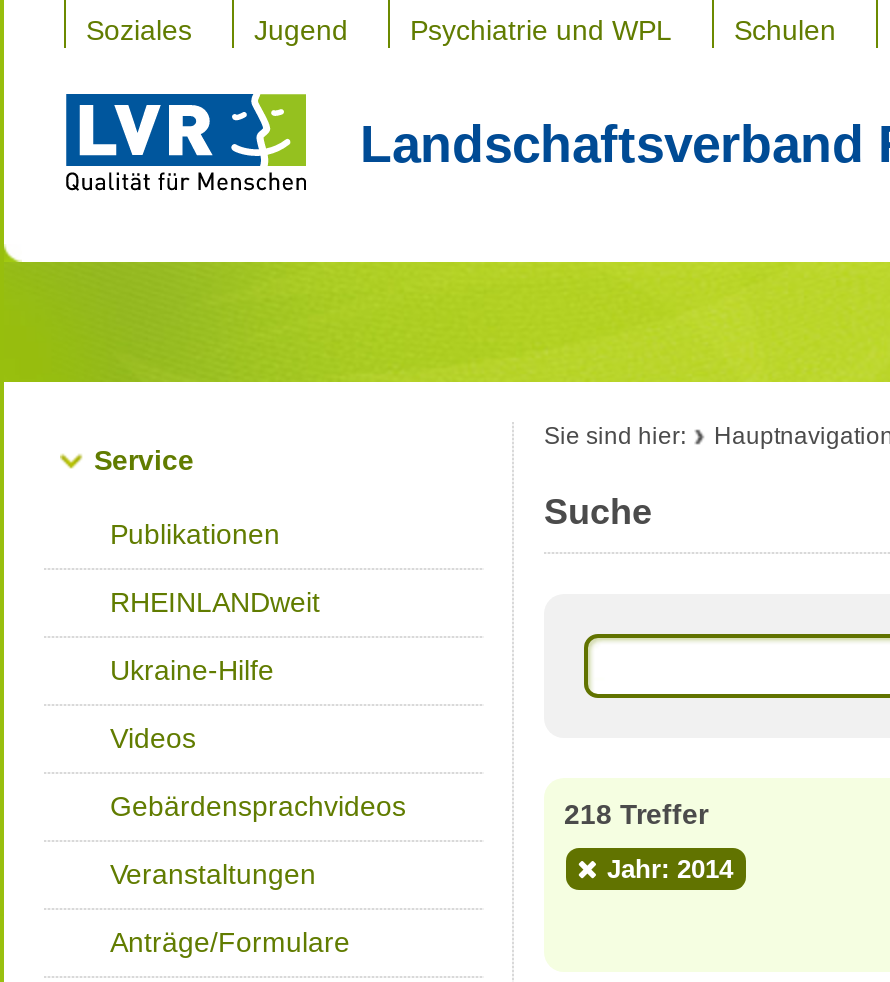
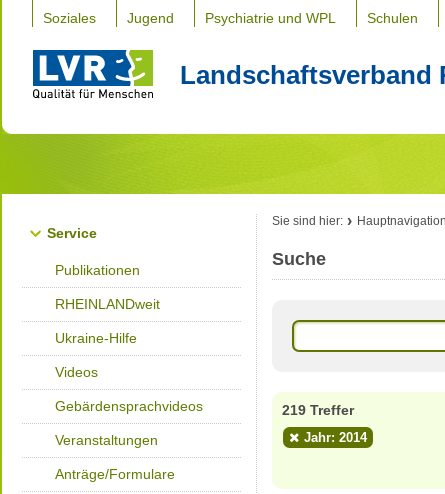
- 218 Treffer
+ 219 Treffer
